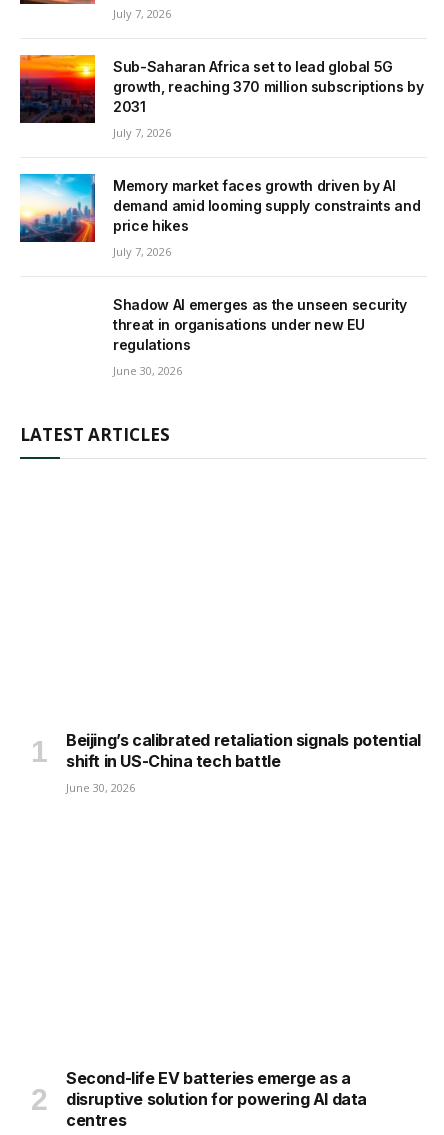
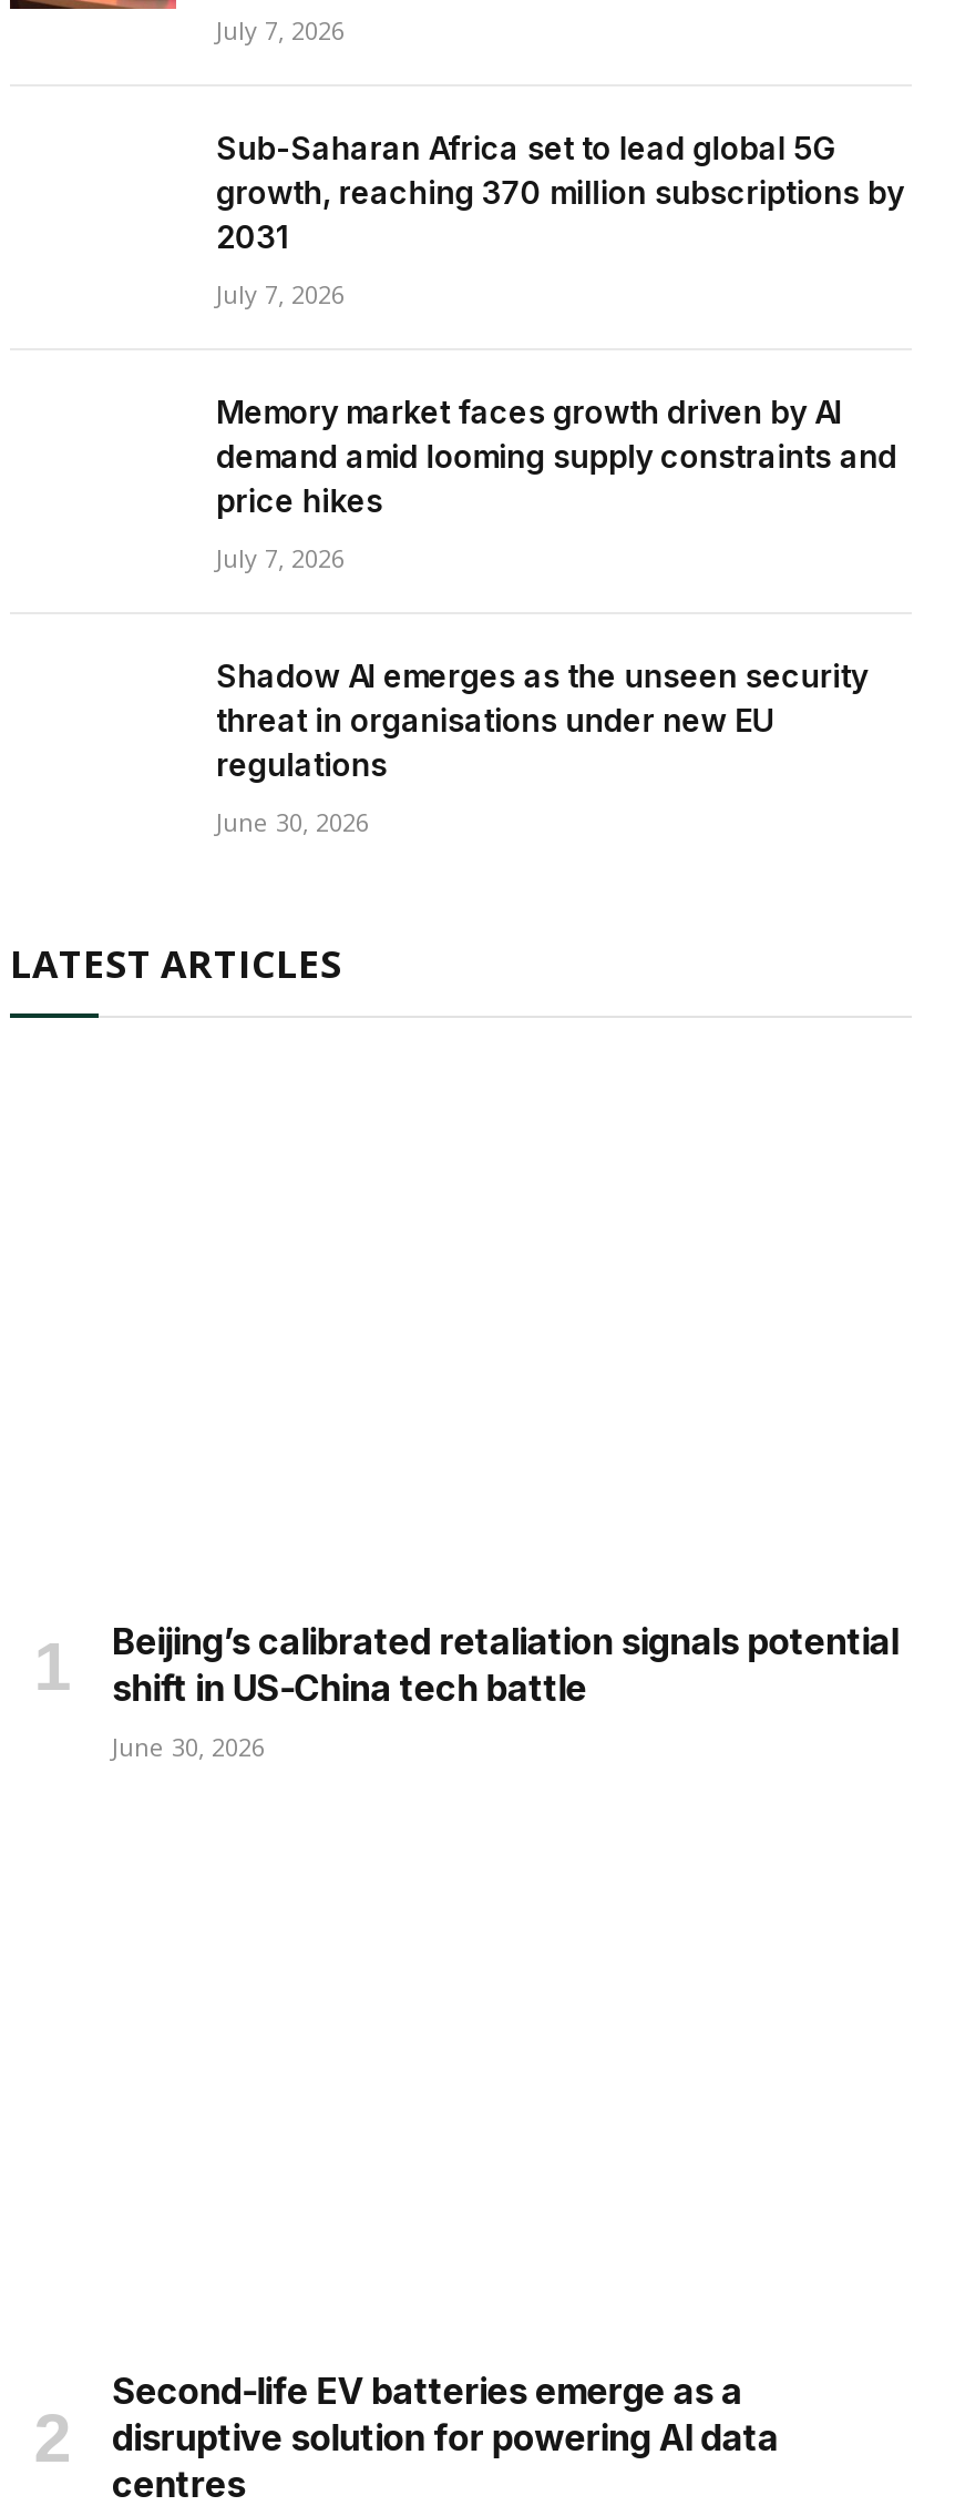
- [image]

- [image]
